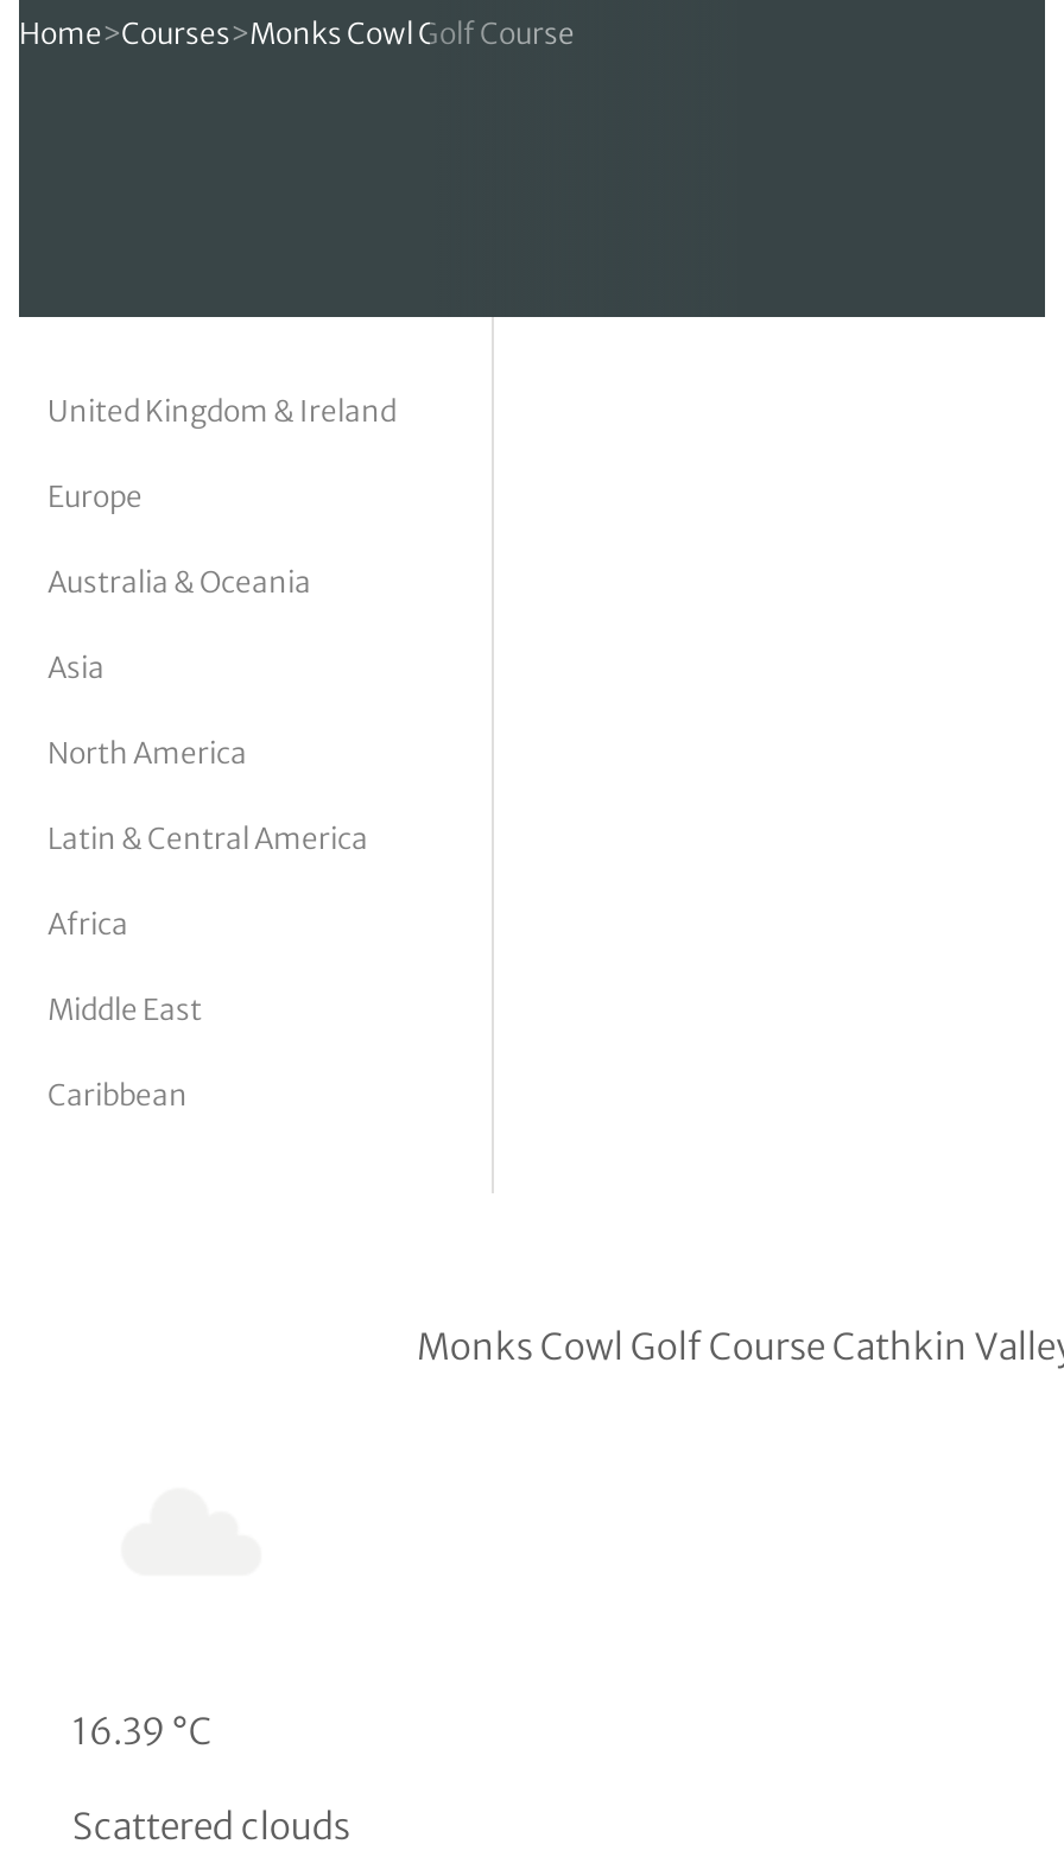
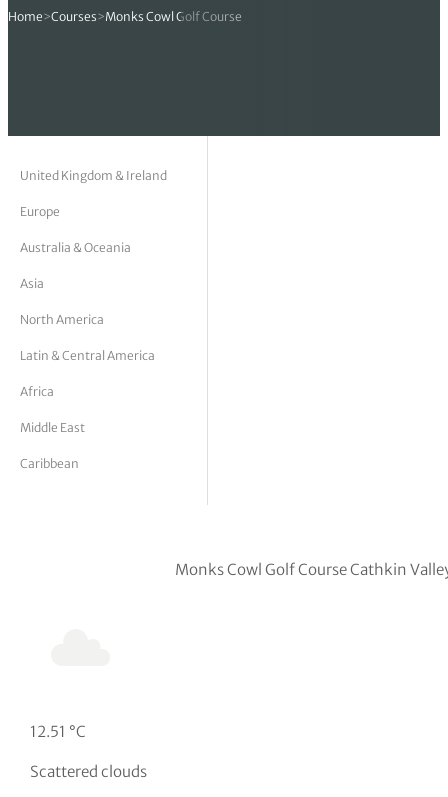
- 16.39 °C
+ 12.51 °C
